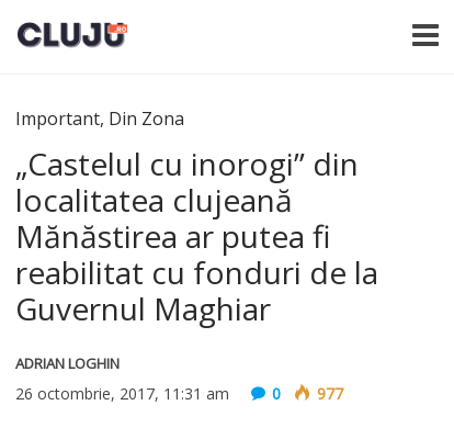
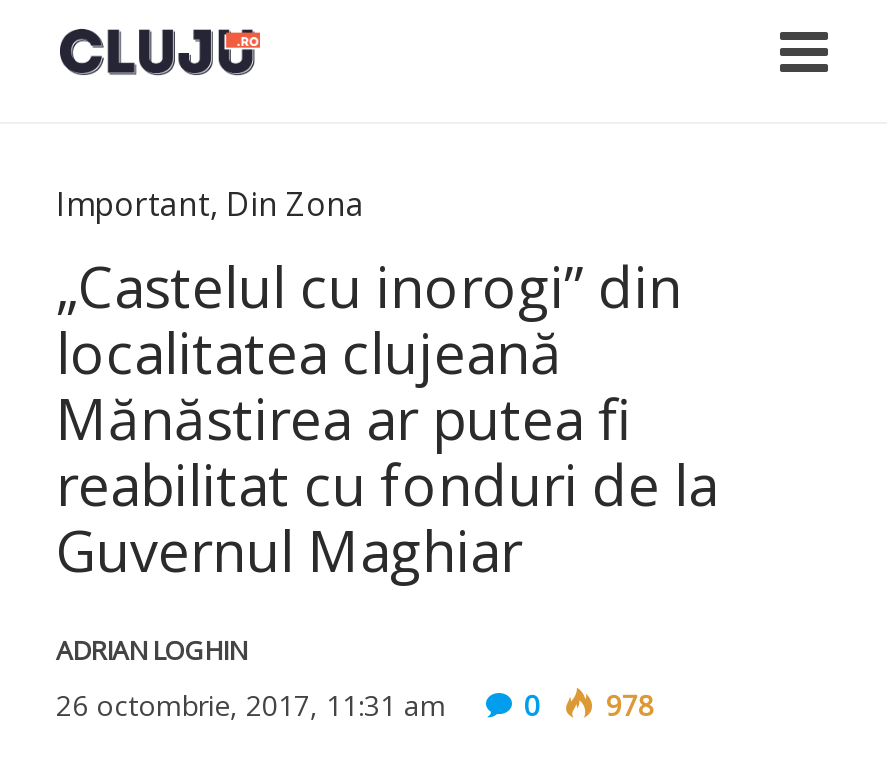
- 0 977
+ 0 978
